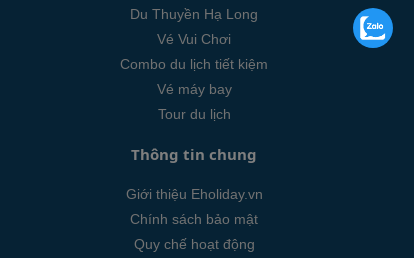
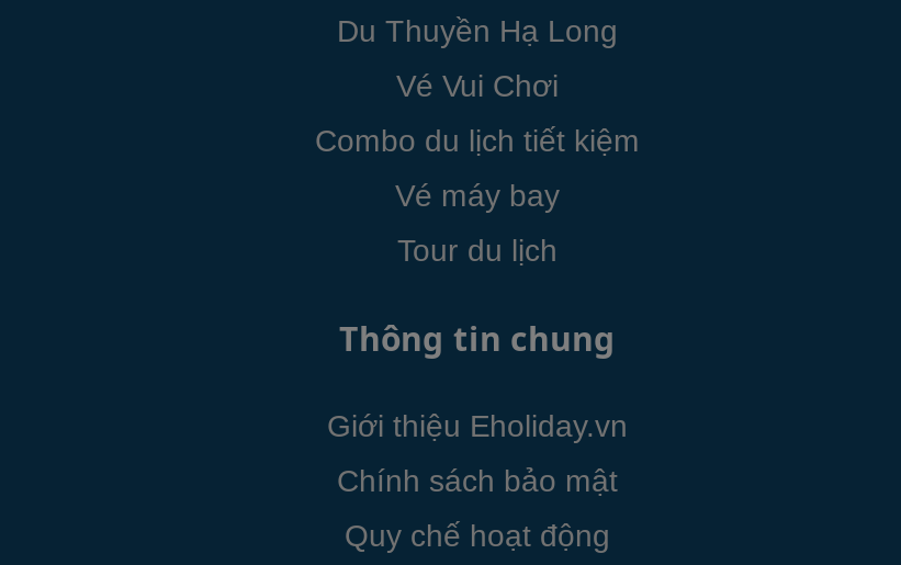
- [image]
